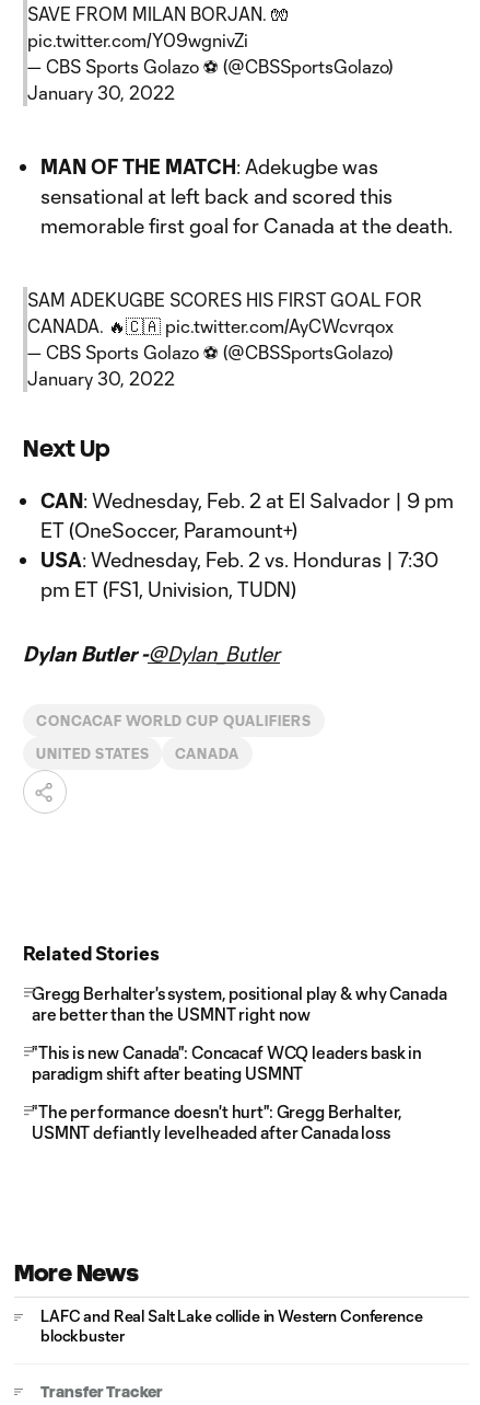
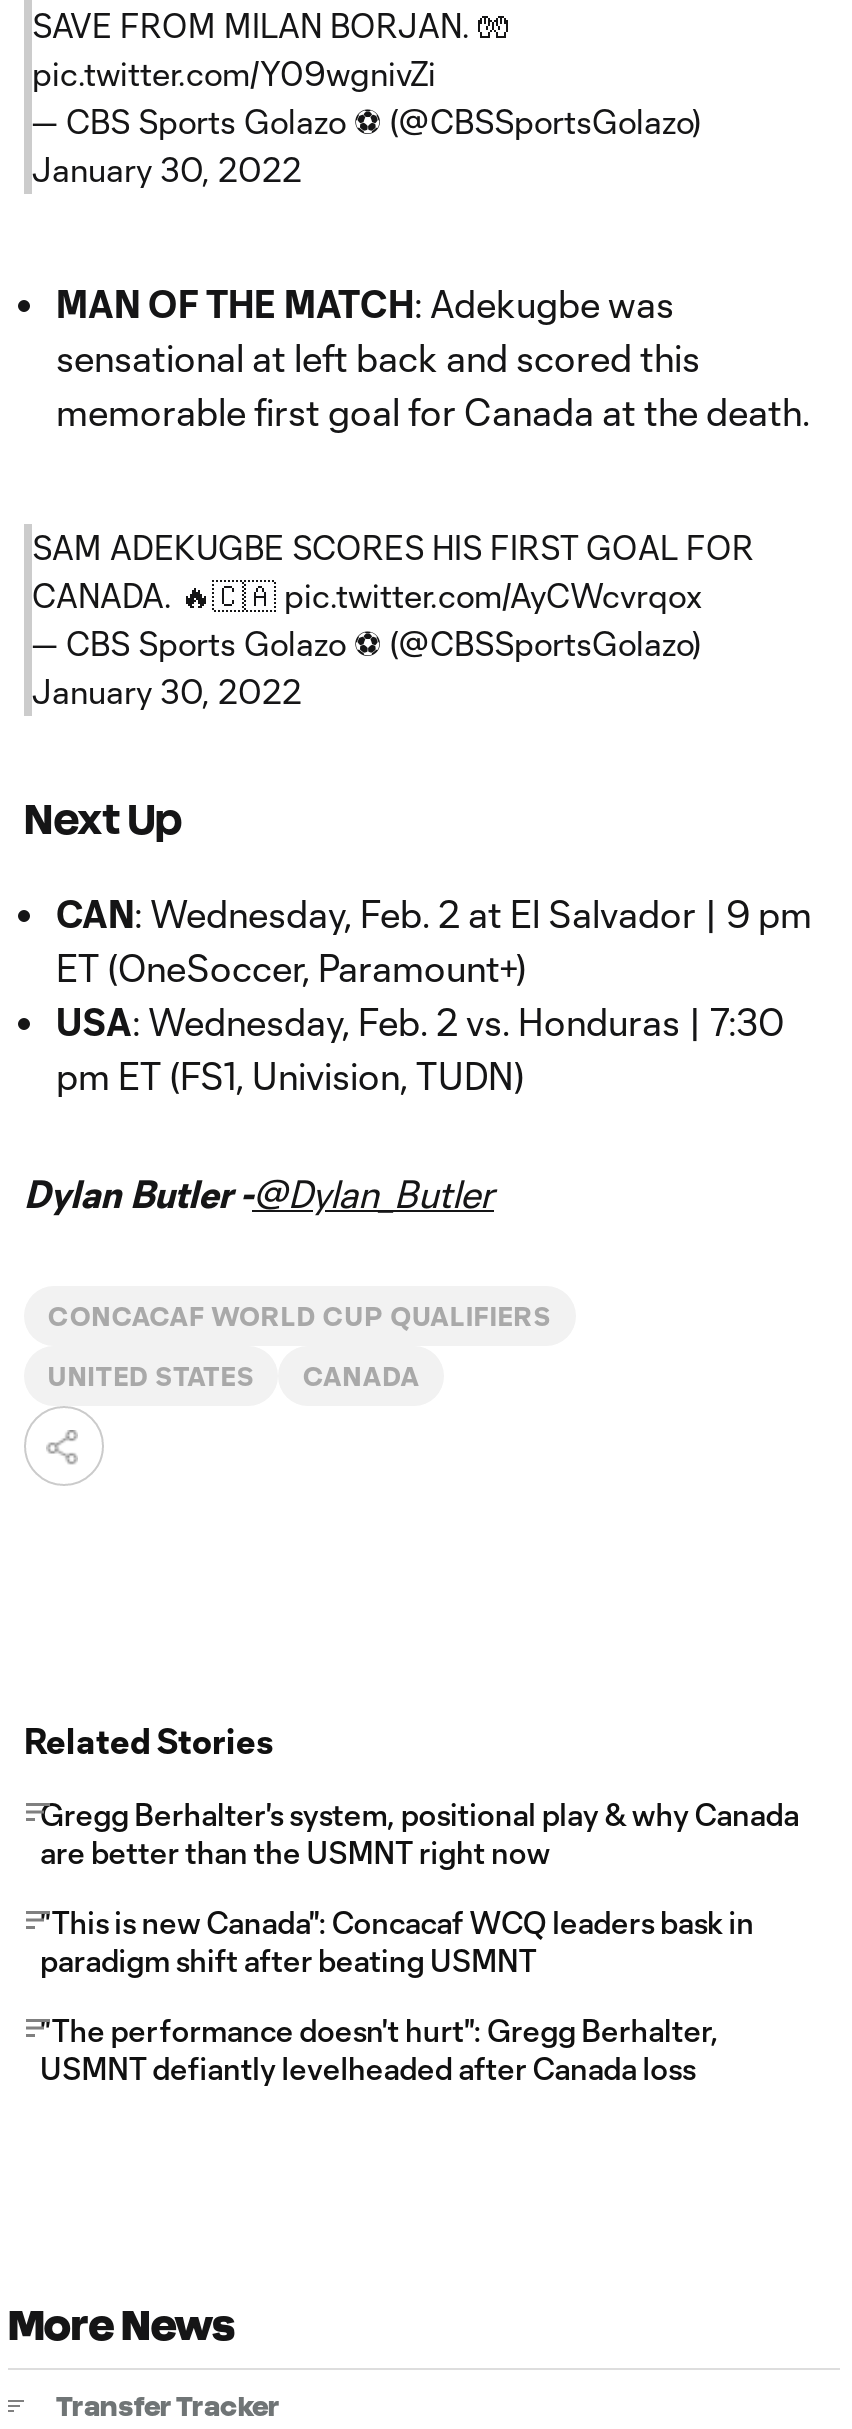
- LAFC and Real Salt Lake collide in Western Conference
- blockbuster
